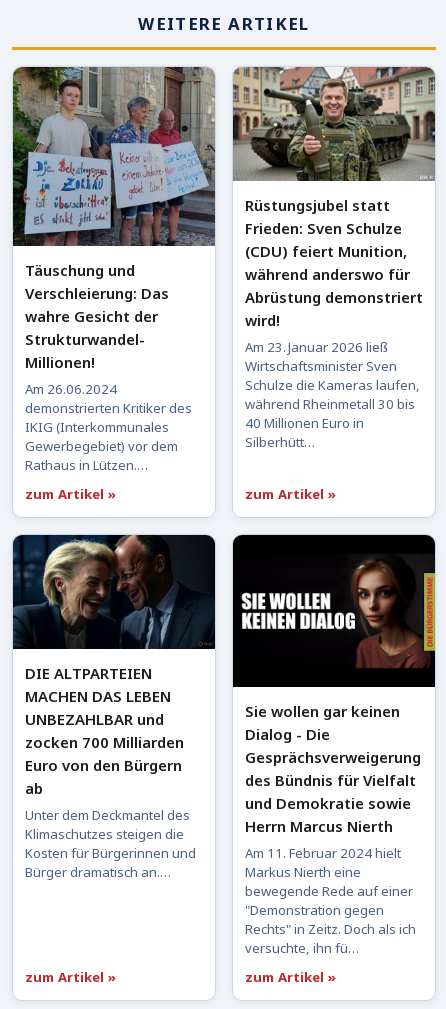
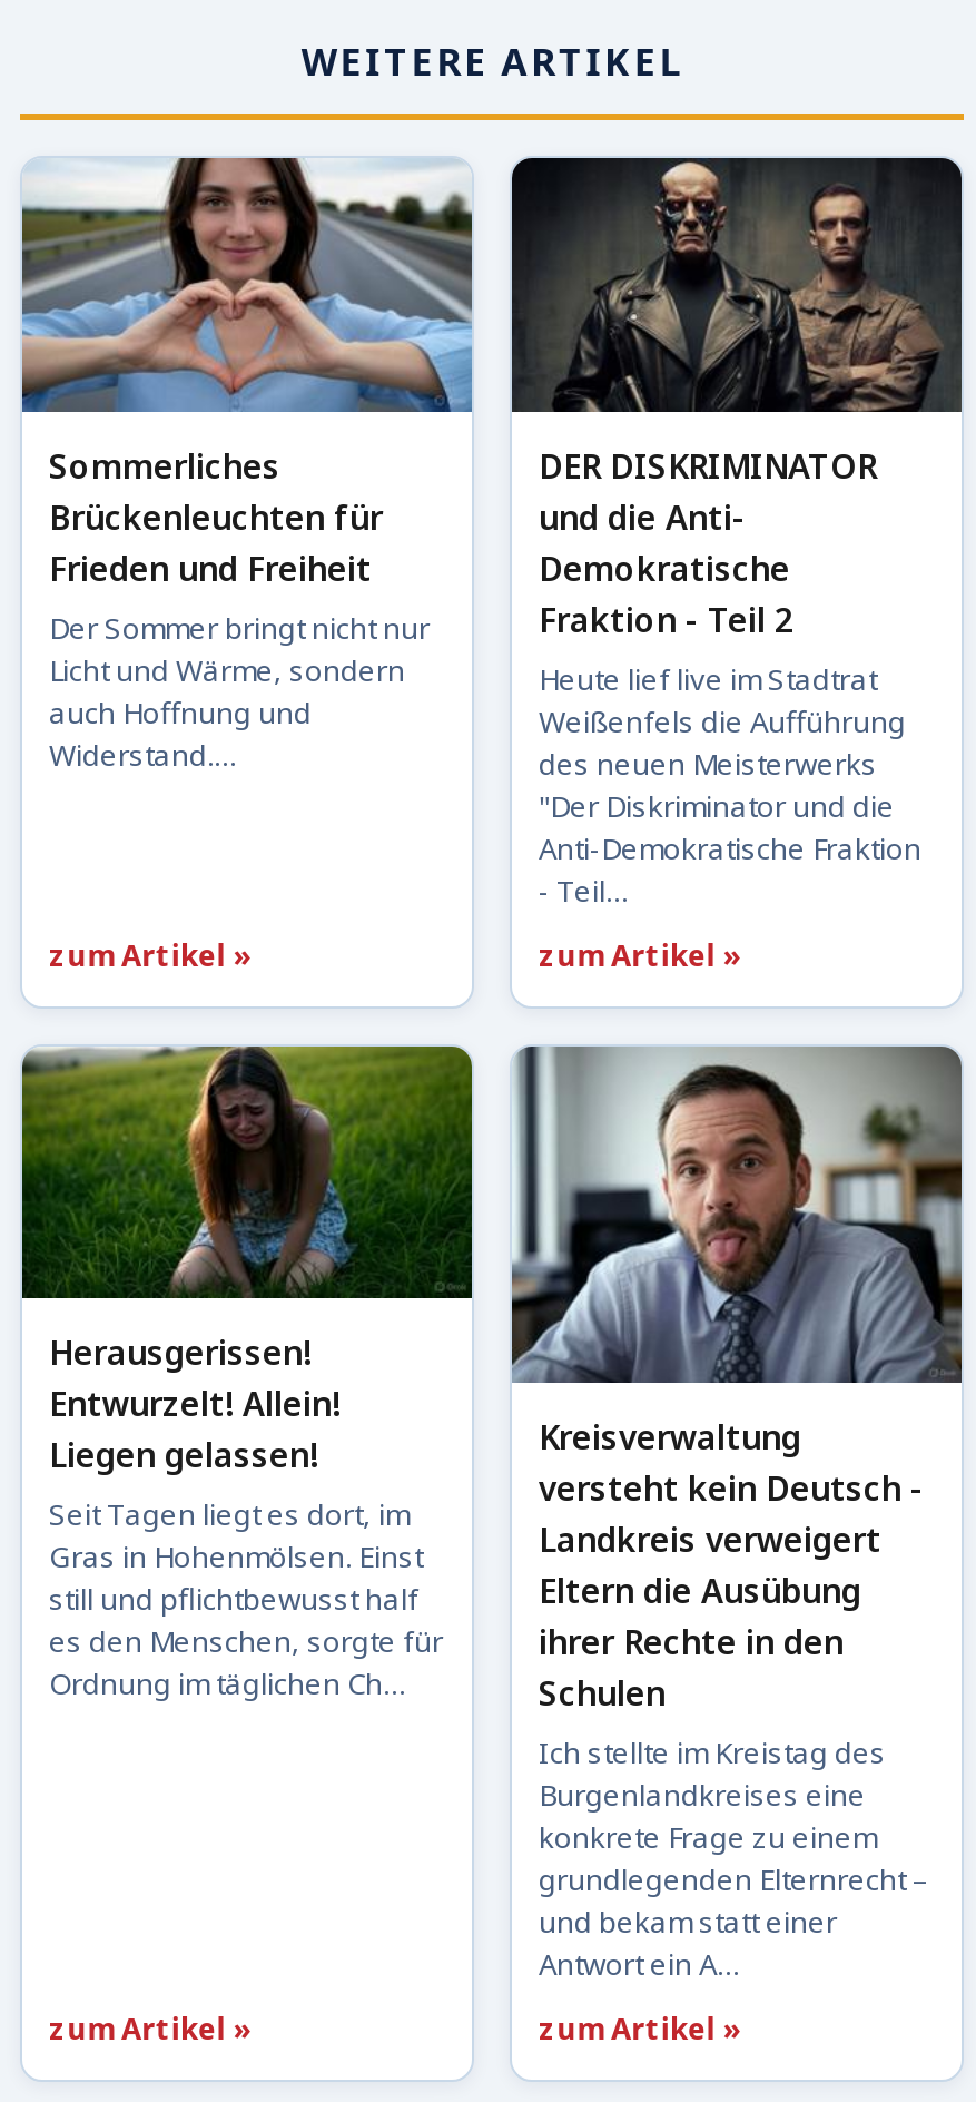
- [image]
- Täuschung und
- Verschleierung: Das
- wahre Gesicht der
- Strukturwandel-
- Millionen!
- Am 26.06.2024
- demonstrierten Kritiker des
- IKIG (Interkommunales
- Gewerbegebiet) vor dem
- Rathaus in Lützen.…
+ [image]
+ Sommerliches
+ Brückenleuchten für
+ Frieden und Freiheit
+ Der Sommer bringt nicht nur
+ Licht und Wärme, sondern
+ auch Hoffnung und
+ Widerstand.…

- [image]
- Rüstungsjubel statt
- Frieden: Sven Schulze
- (CDU) feiert Munition,
- während anderswo für
- Abrüstung demonstriert
- wird!
- Am 23. Januar 2026 ließ
- Wirtschaftsminister Sven
- Schulze die Kameras laufen,
- während Rheinmetall 30 bis
- 40 Millionen Euro in
- Silberhütt…
+ [image]
+ DER DISKRIMINATOR
+ und die Anti-
+ Demokratische
+ Fraktion - Teil 2
+ Heute lief live im Stadtrat
+ Weißenfels die Aufführung
+ des neuen Meisterwerks
+ "Der Diskriminator und die
+ Anti-Demokratische Fraktion
+ - Teil…

- [image]
- DIE ALTPARTEIEN
- MACHEN DAS LEBEN
- UNBEZAHLBAR und
- zocken 700 Milliarden
- Euro von den Bürgern
- ab
- Unter dem Deckmantel des
- Klimaschutzes steigen die
- Kosten für Bürgerinnen und
- Bürger dramatisch an.…
+ [image]
+ Herausgerissen!
+ Entwurzelt! Allein!
+ Liegen gelassen!
+ Seit Tagen liegt es dort, im
+ Gras in Hohenmölsen. Einst
+ still und pflichtbewusst half
+ es den Menschen, sorgte für
+ Ordnung im täglichen Ch…

- [image]
- Sie wollen gar keinen
- Dialog - Die
- Gesprächsverweigerung
- des Bündnis für Vielfalt
- und Demokratie sowie
- Herrn Marcus Nierth
- Am 11. Februar 2024 hielt
- Markus Nierth eine
- bewegende Rede auf einer
- "Demonstration gegen
- Rechts" in Zeitz. Doch als ich
- versuchte, ihn fü…
+ [image]
+ Kreisverwaltung
+ versteht kein Deutsch -
+ Landkreis verweigert
+ Eltern die Ausübung
+ ihrer Rechte in den
+ Schulen
+ Ich stellte im Kreistag des
+ Burgenlandkreises eine
+ konkrete Frage zu einem
+ grundlegenden Elternrecht –
+ und bekam statt einer
+ Antwort ein A…
